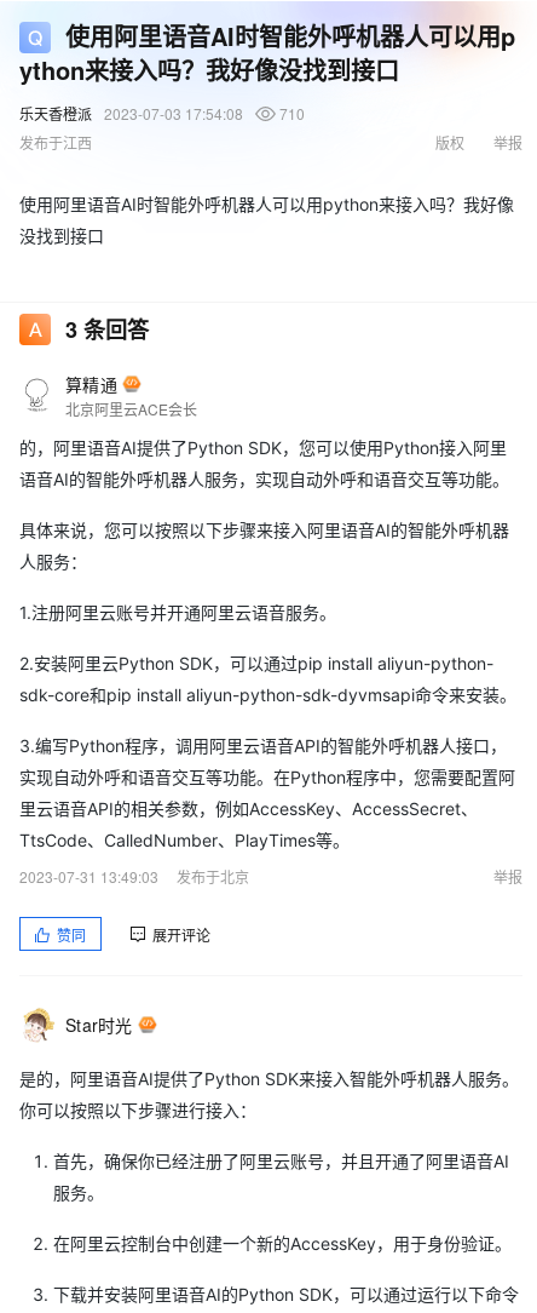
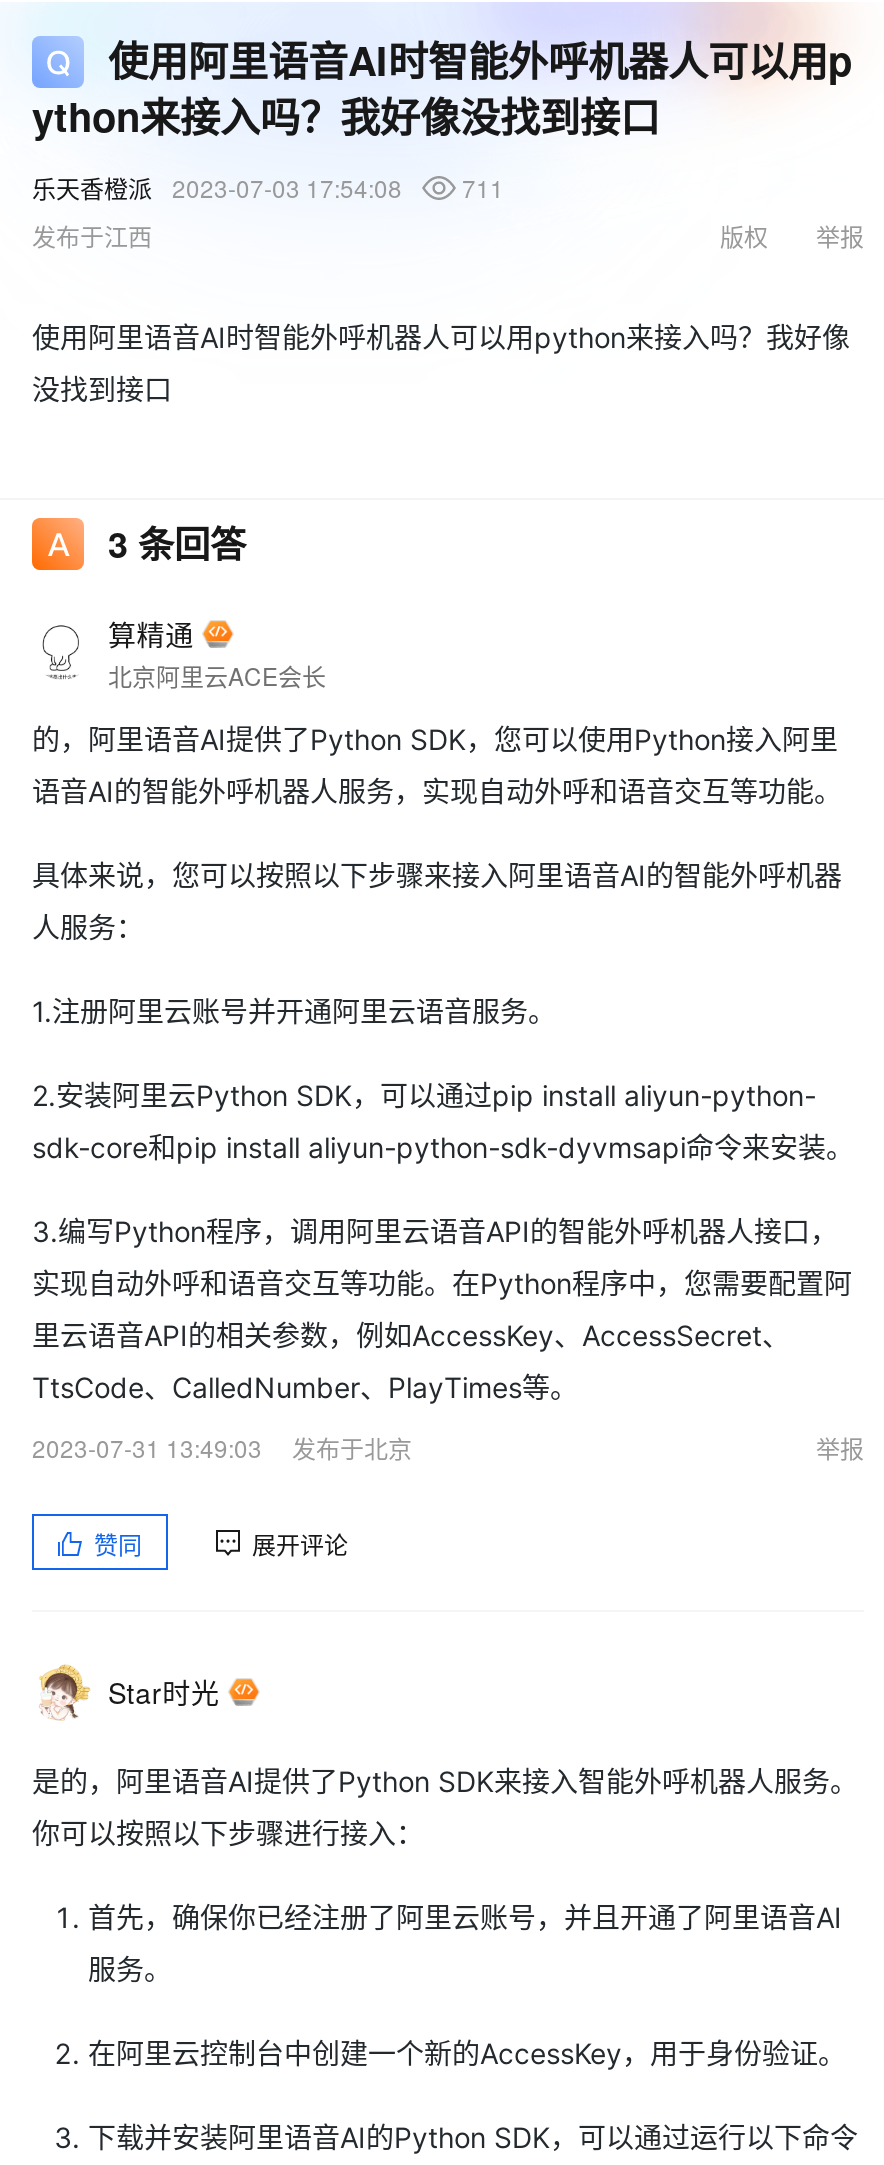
- 乐天香橙派 2023-07-03 17:54:08 710
+ 乐天香橙派 2023-07-03 17:54:08 711
